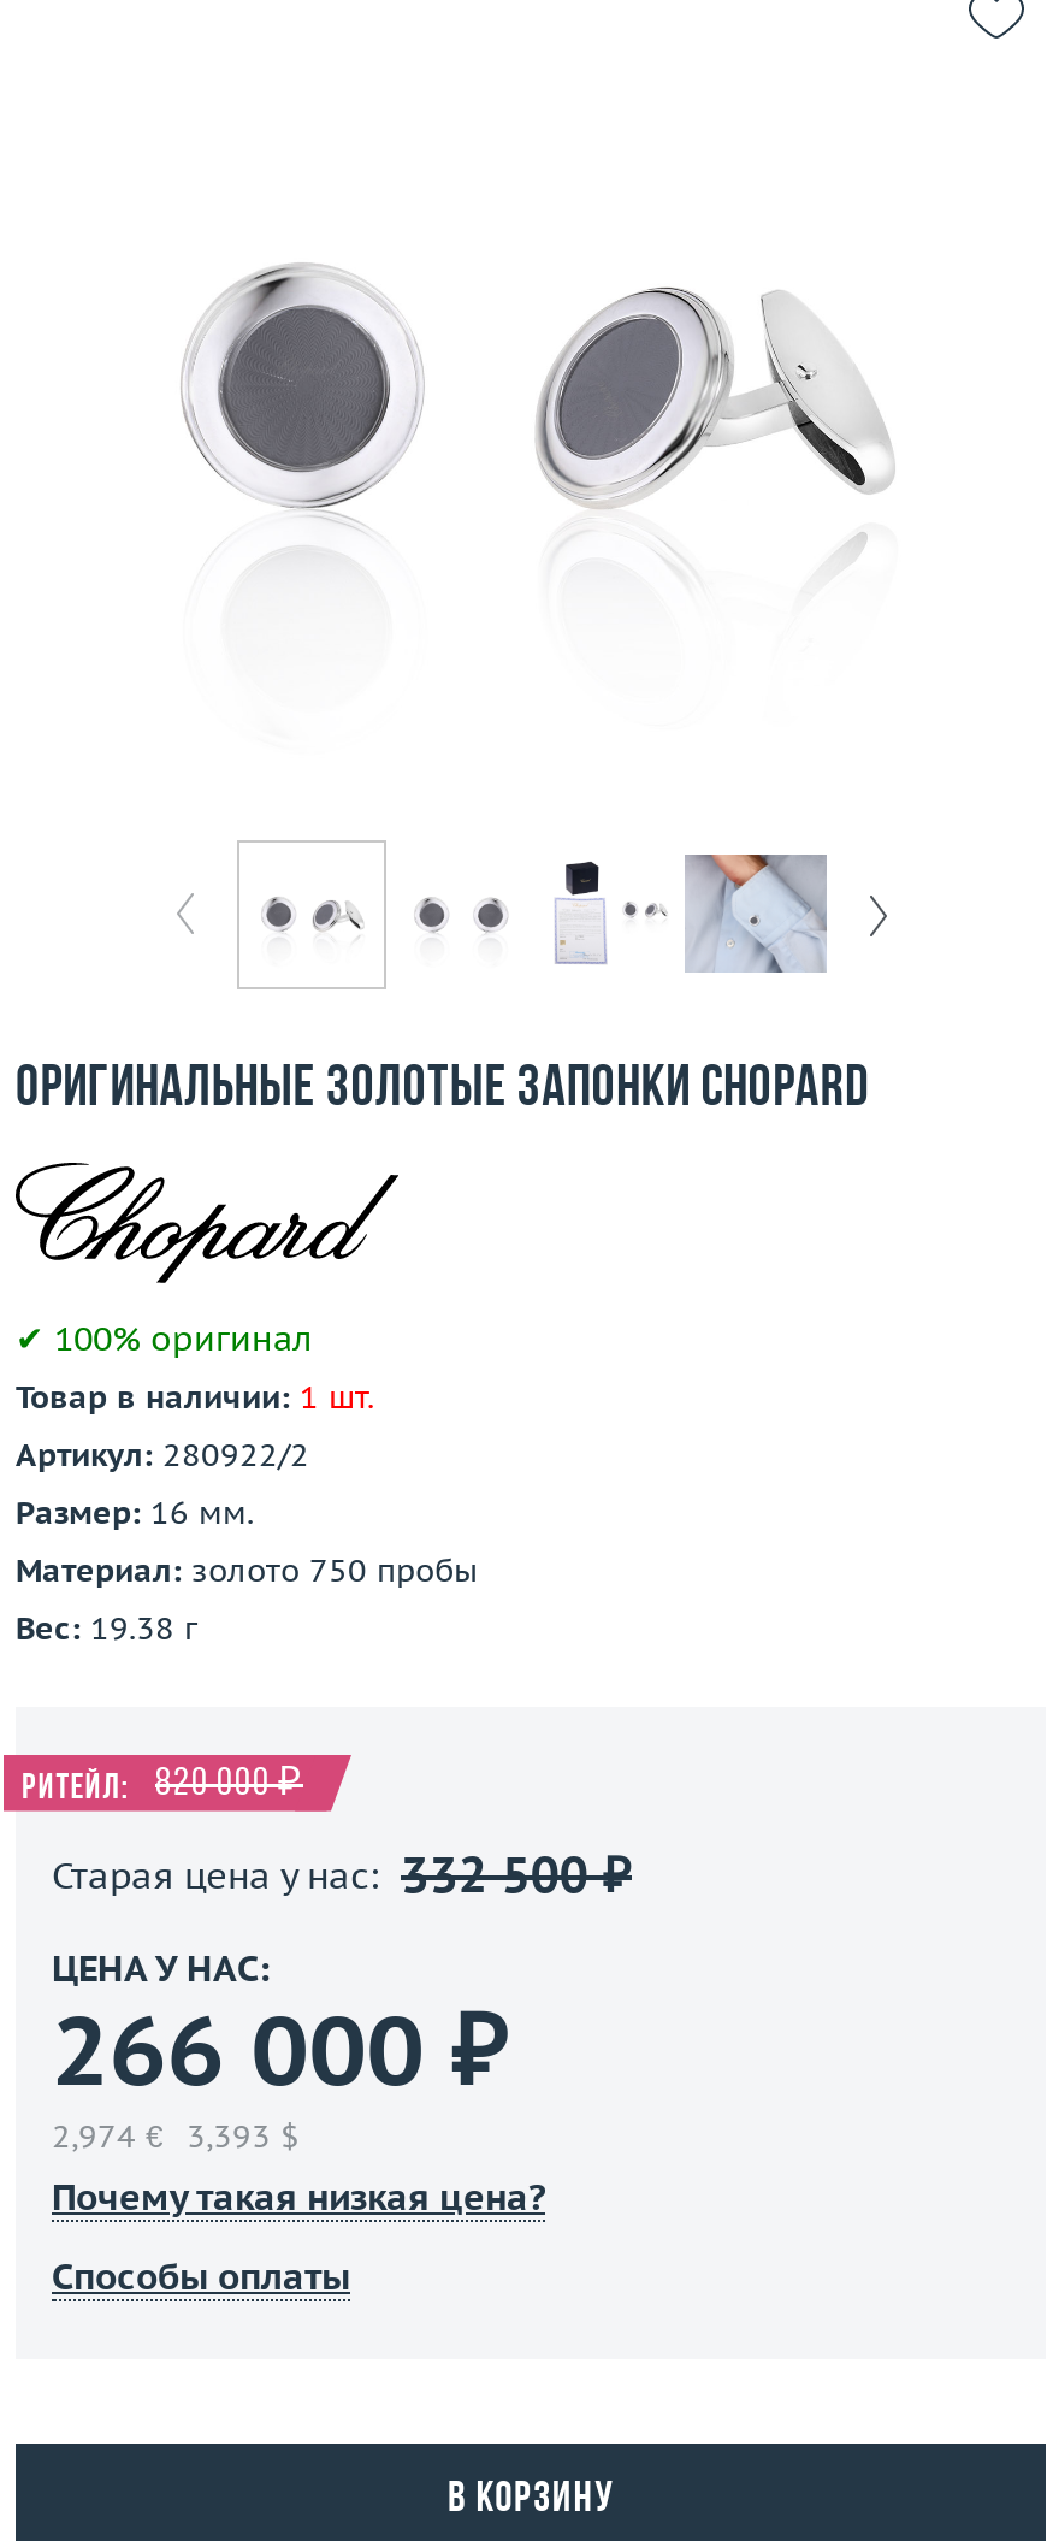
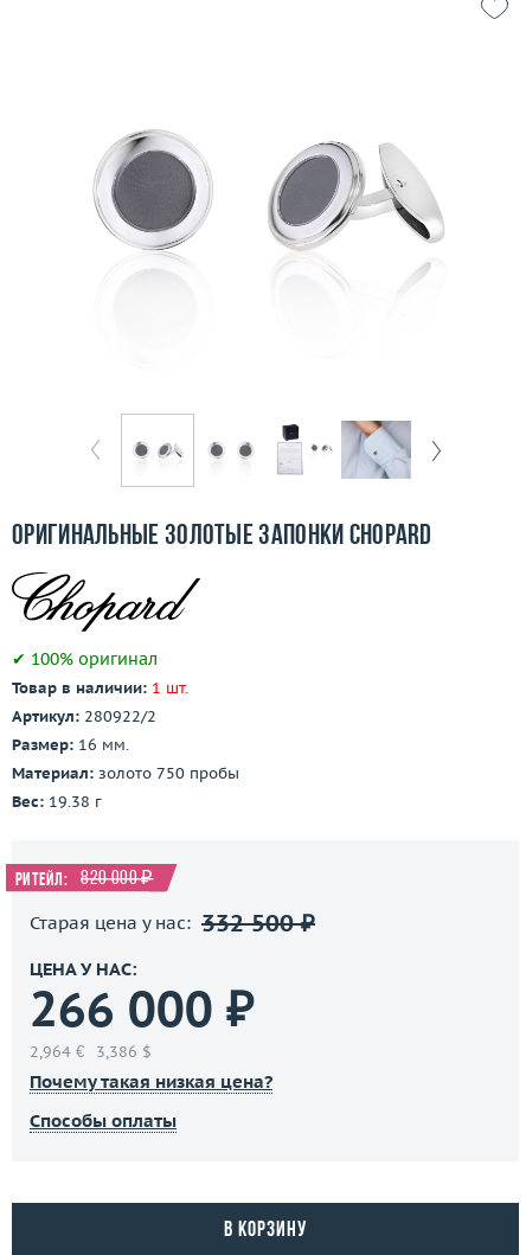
- 2,974 € 3,393 $
+ 2,964 € 3,386 $
